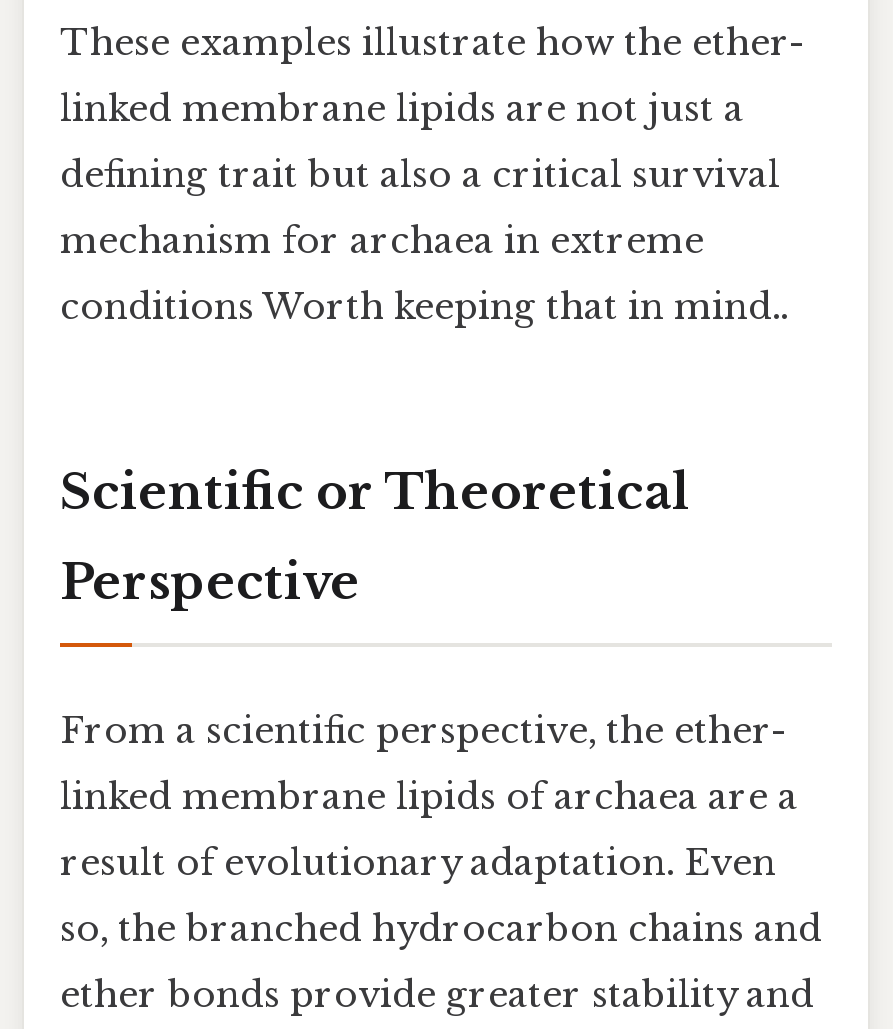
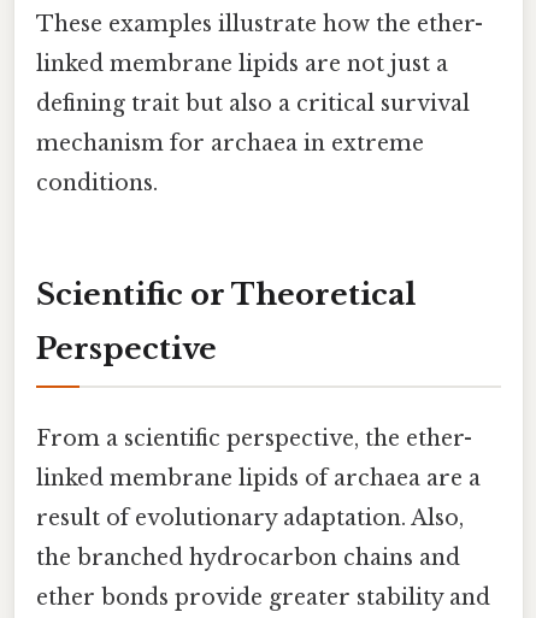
- conditions Worth keeping that in mind..
+ conditions.

- result of evolutionary adaptation. Even
+ result of evolutionary adaptation. Also,

- so, the branched hydrocarbon chains and
+ the branched hydrocarbon chains and
